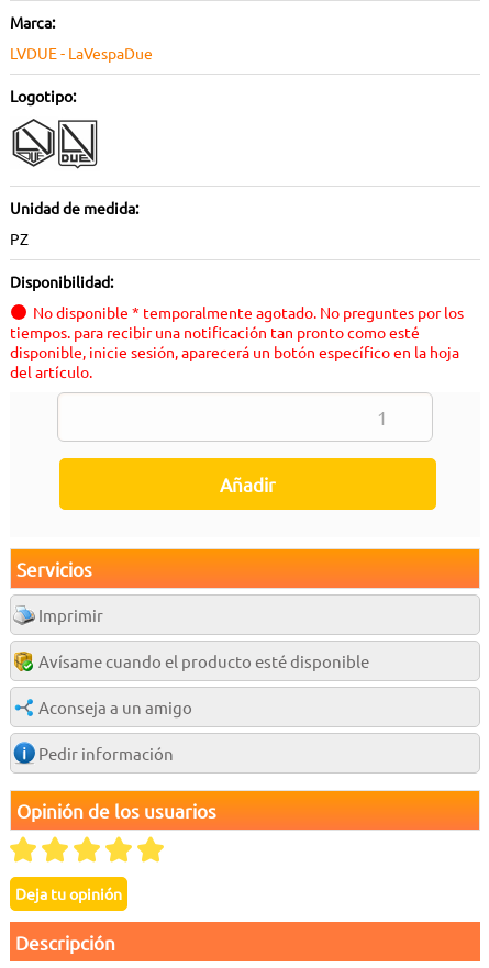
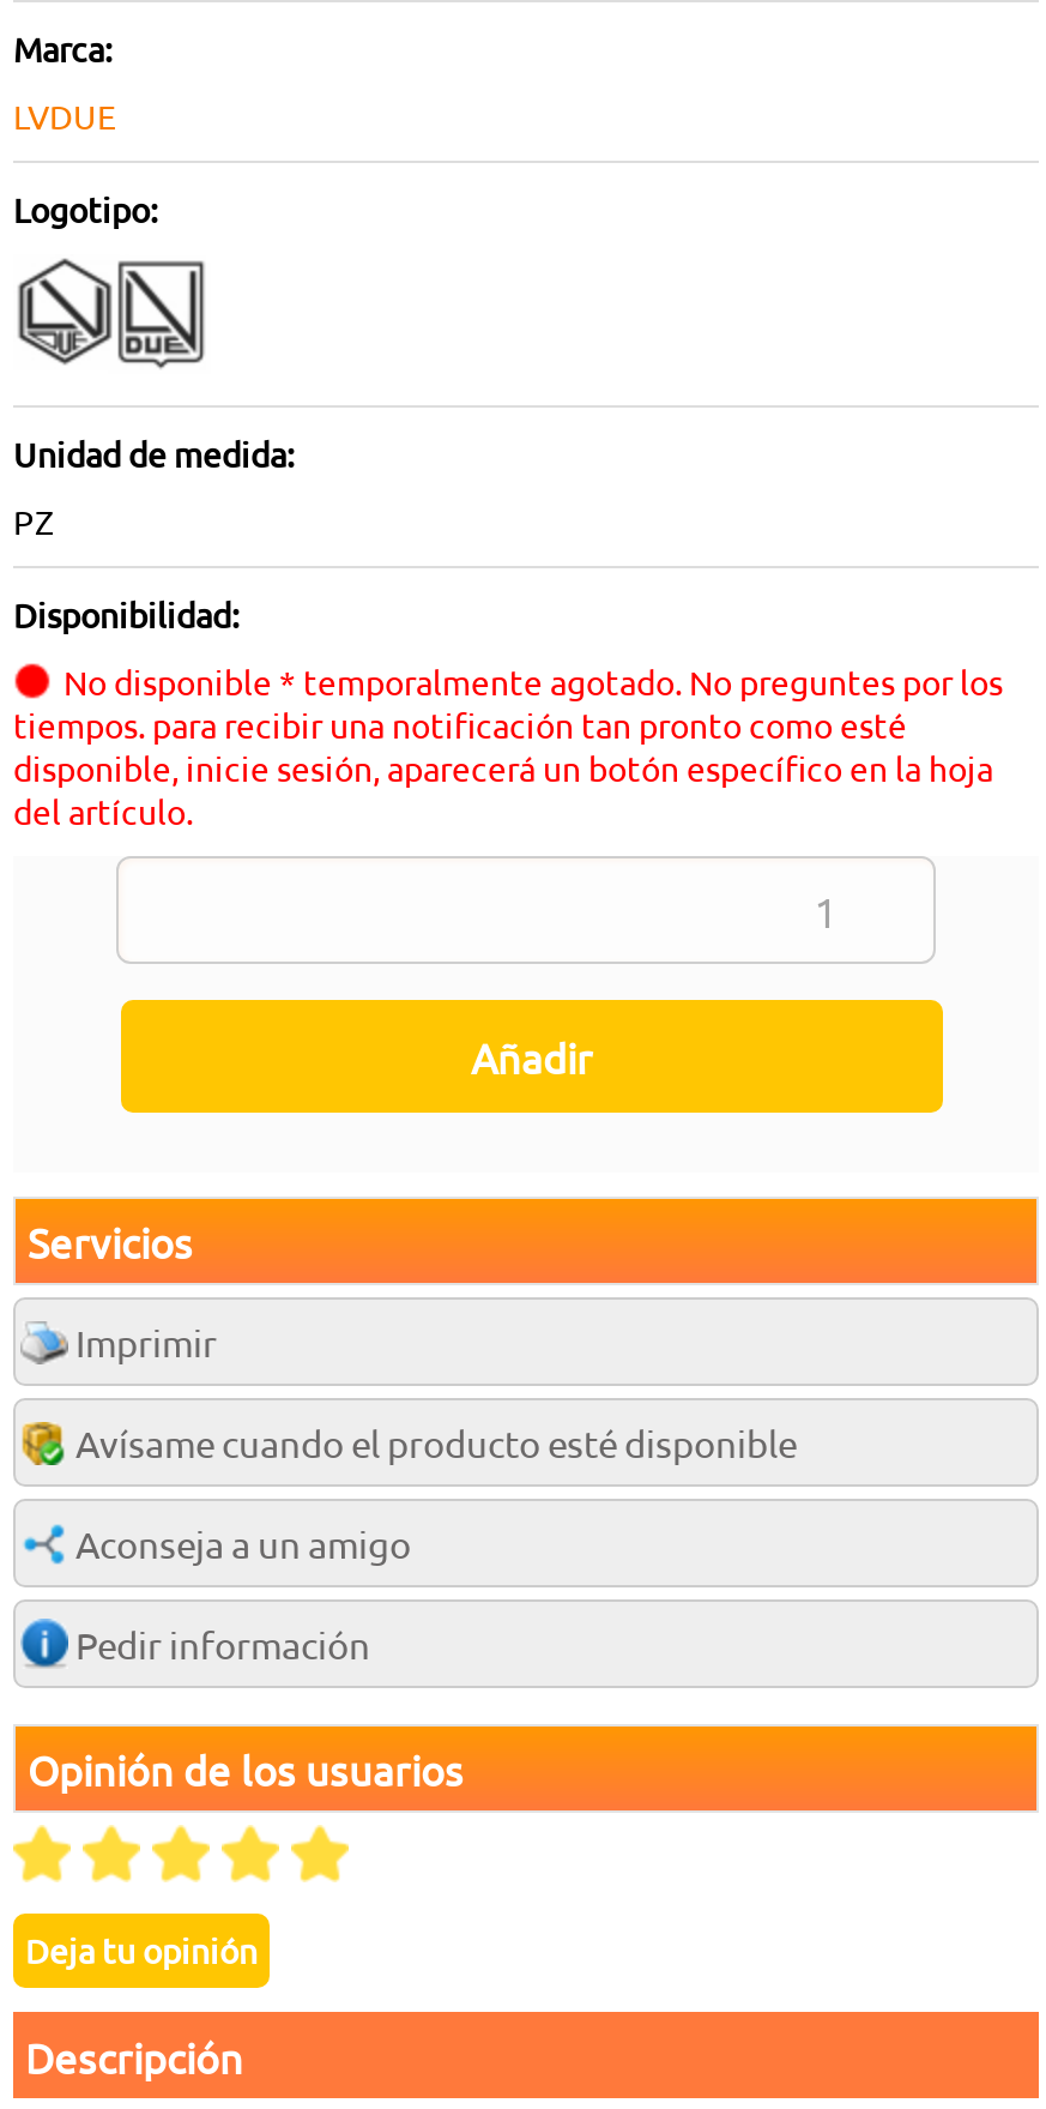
- LVDUE - LaVespaDue
+ LVDUE
